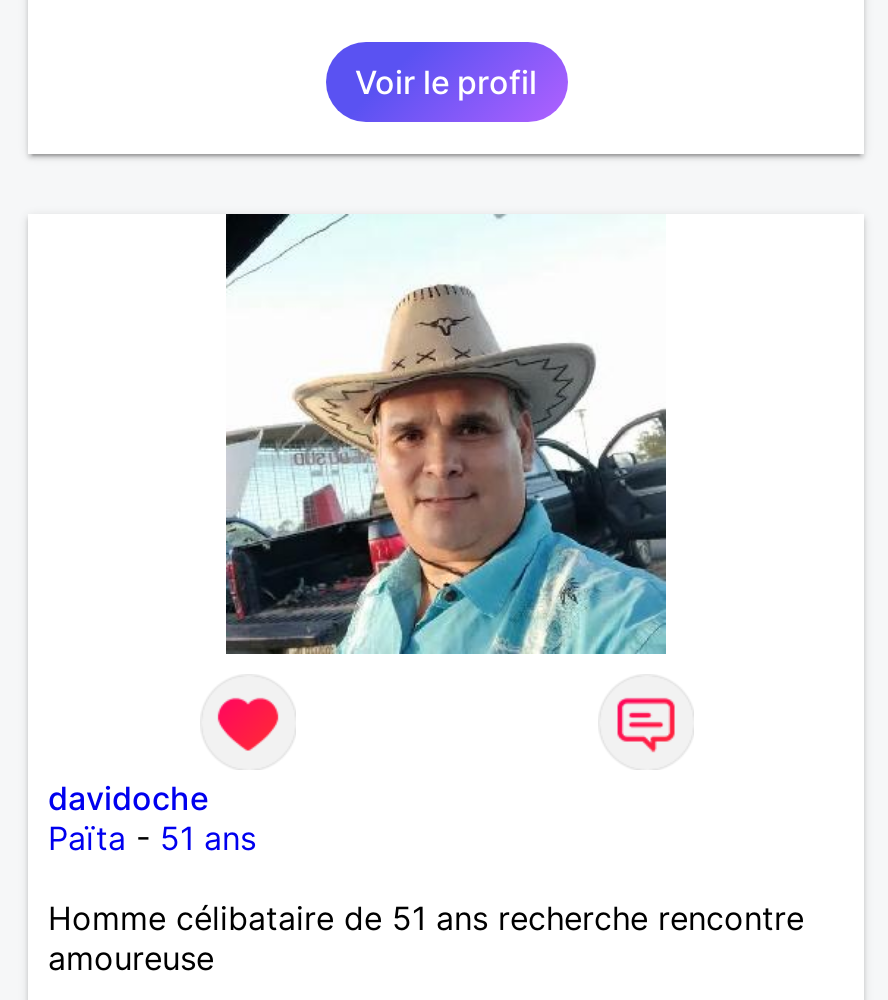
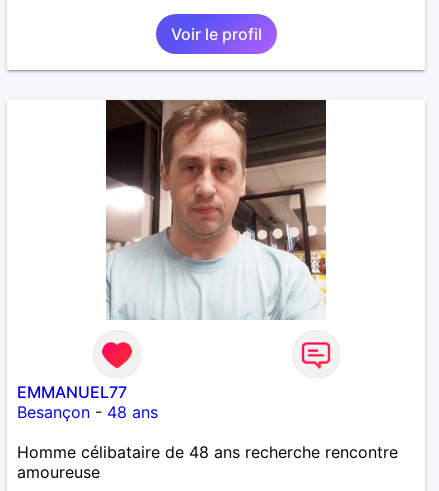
- [image]
+ [image]

- davidoche
- Païta - 51 ans
+ EMMANUEL77
+ Besançon - 48 ans

- Homme célibataire de 51 ans recherche rencontre
+ Homme célibataire de 48 ans recherche rencontre
